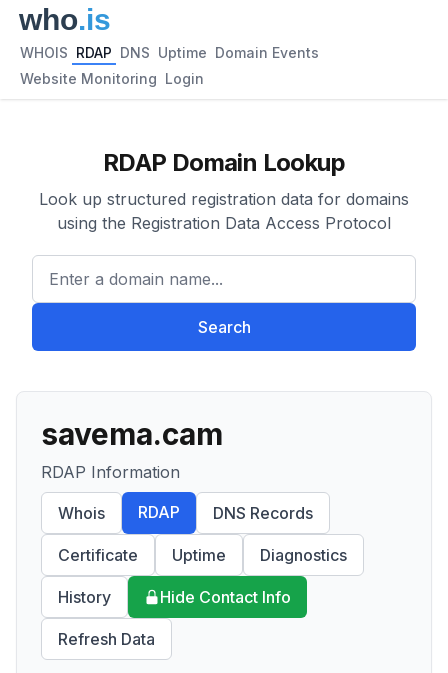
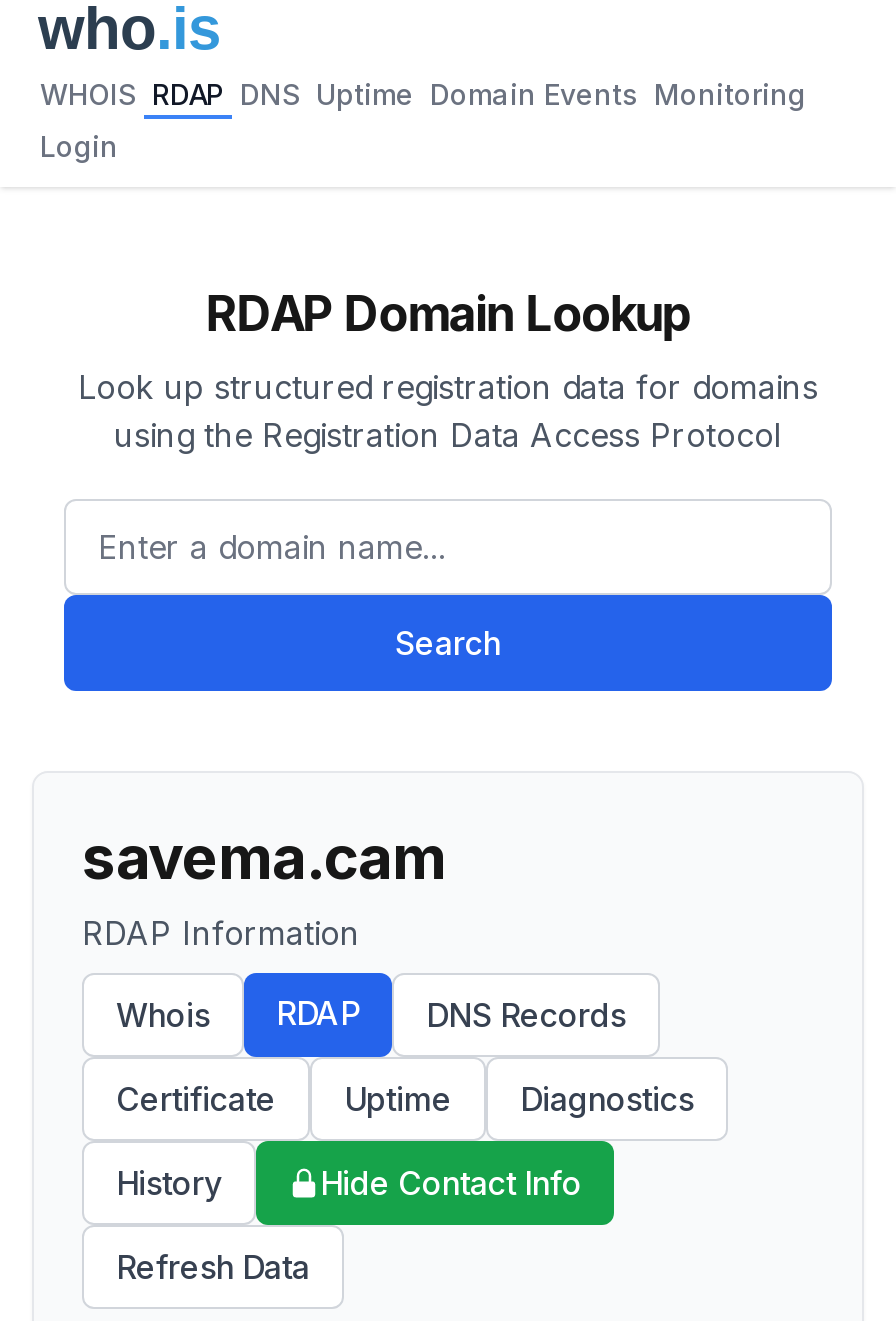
- WHOIS RDAP DNS Uptime Domain Events
+ WHOIS RDAP DNS Uptime Domain Events Monitoring

- Website Monitoring Login
+ Login
